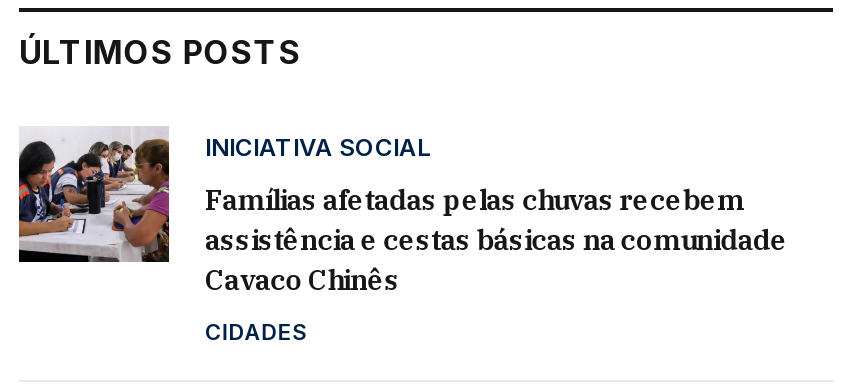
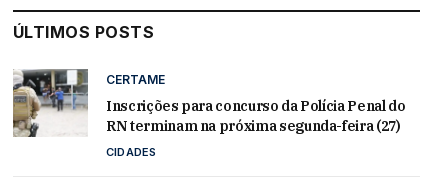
- [image]
- INICIATIVA SOCIAL
+ [image]
+ CERTAME

- Famílias afetadas pelas chuvas recebem
- assistência e cestas básicas na comunidade
- Cavaco Chinês
+ Inscrições para concurso da Polícia Penal do
+ RN terminam na próxima segunda-feira (27)
